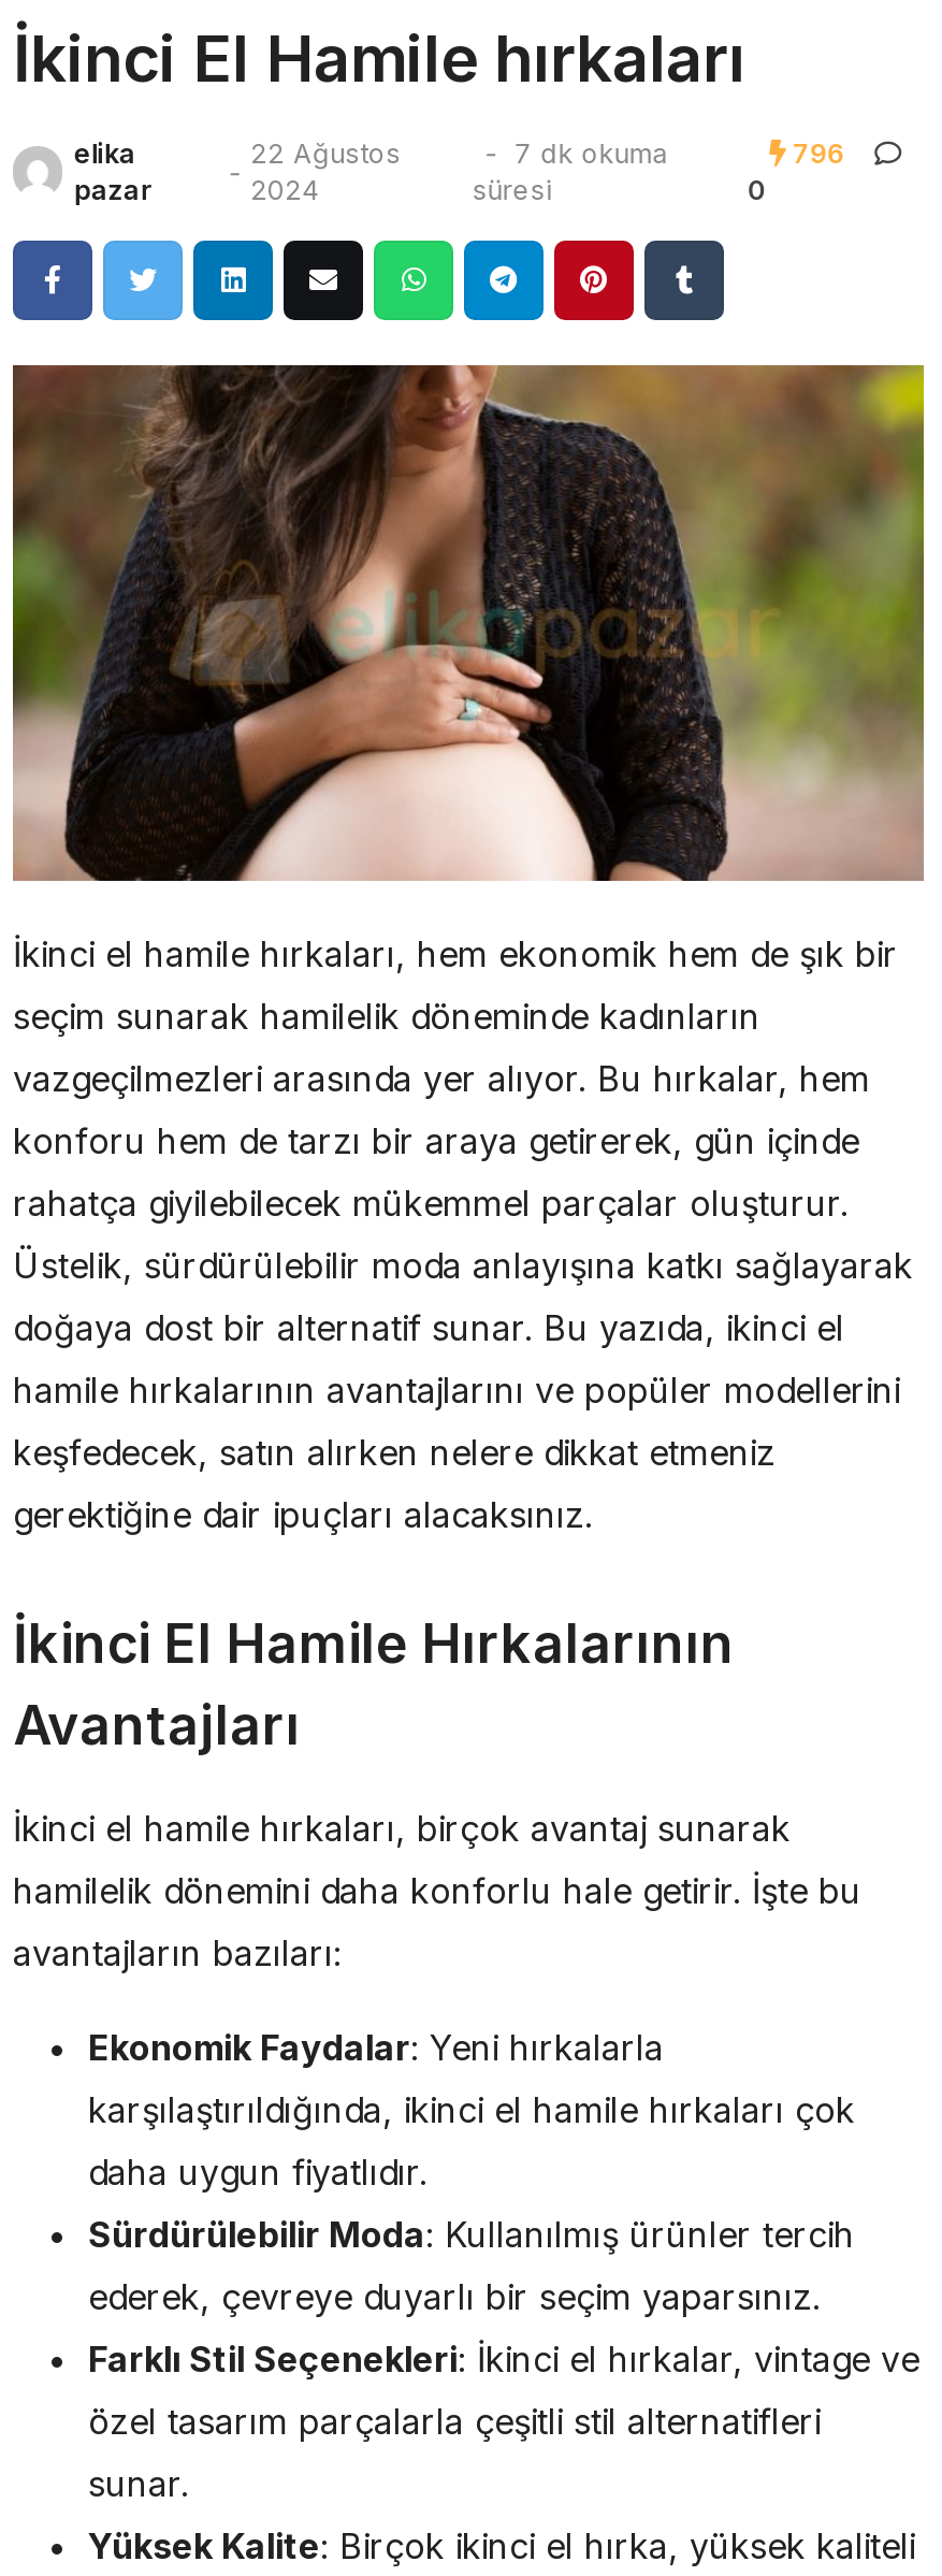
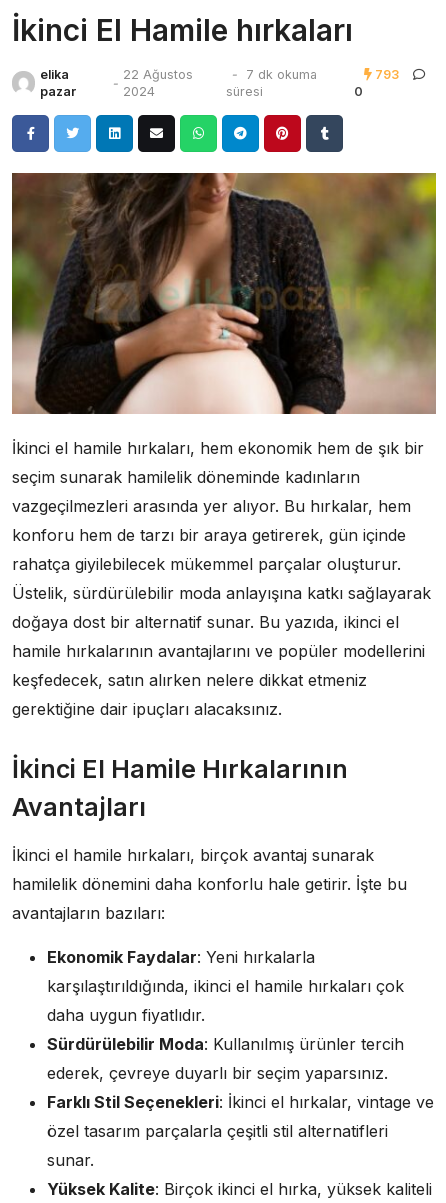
- 796
+ 793
